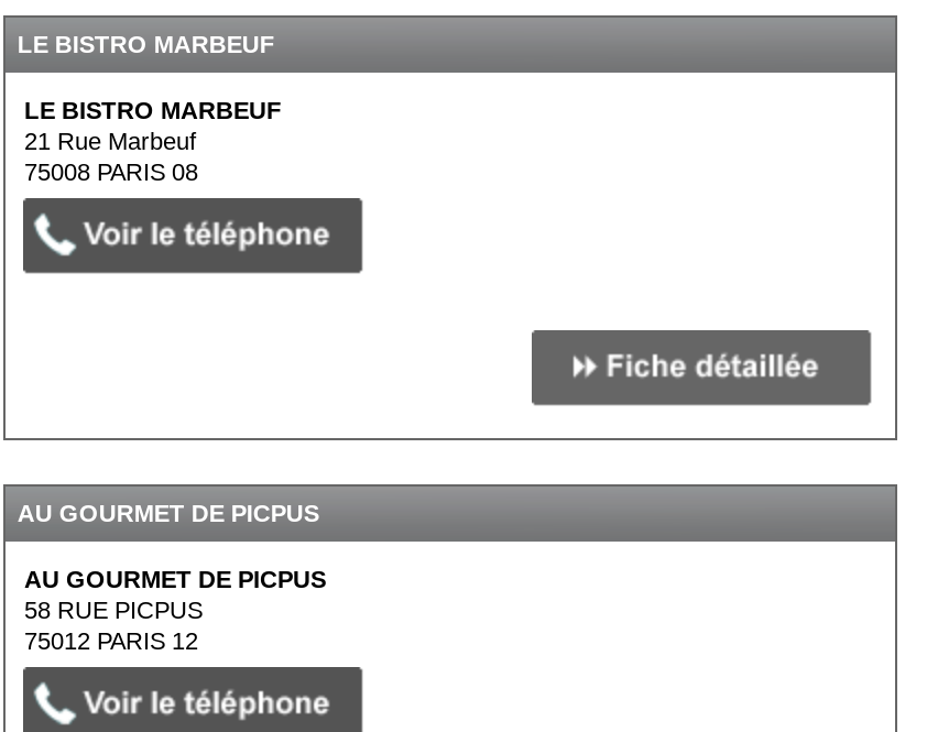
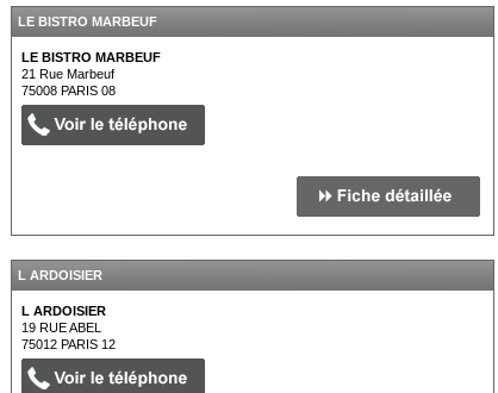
- AU GOURMET DE PICPUS
+ L ARDOISIER

- AU GOURMET DE PICPUS
- 58 RUE PICPUS
+ L ARDOISIER
+ 19 RUE ABEL
